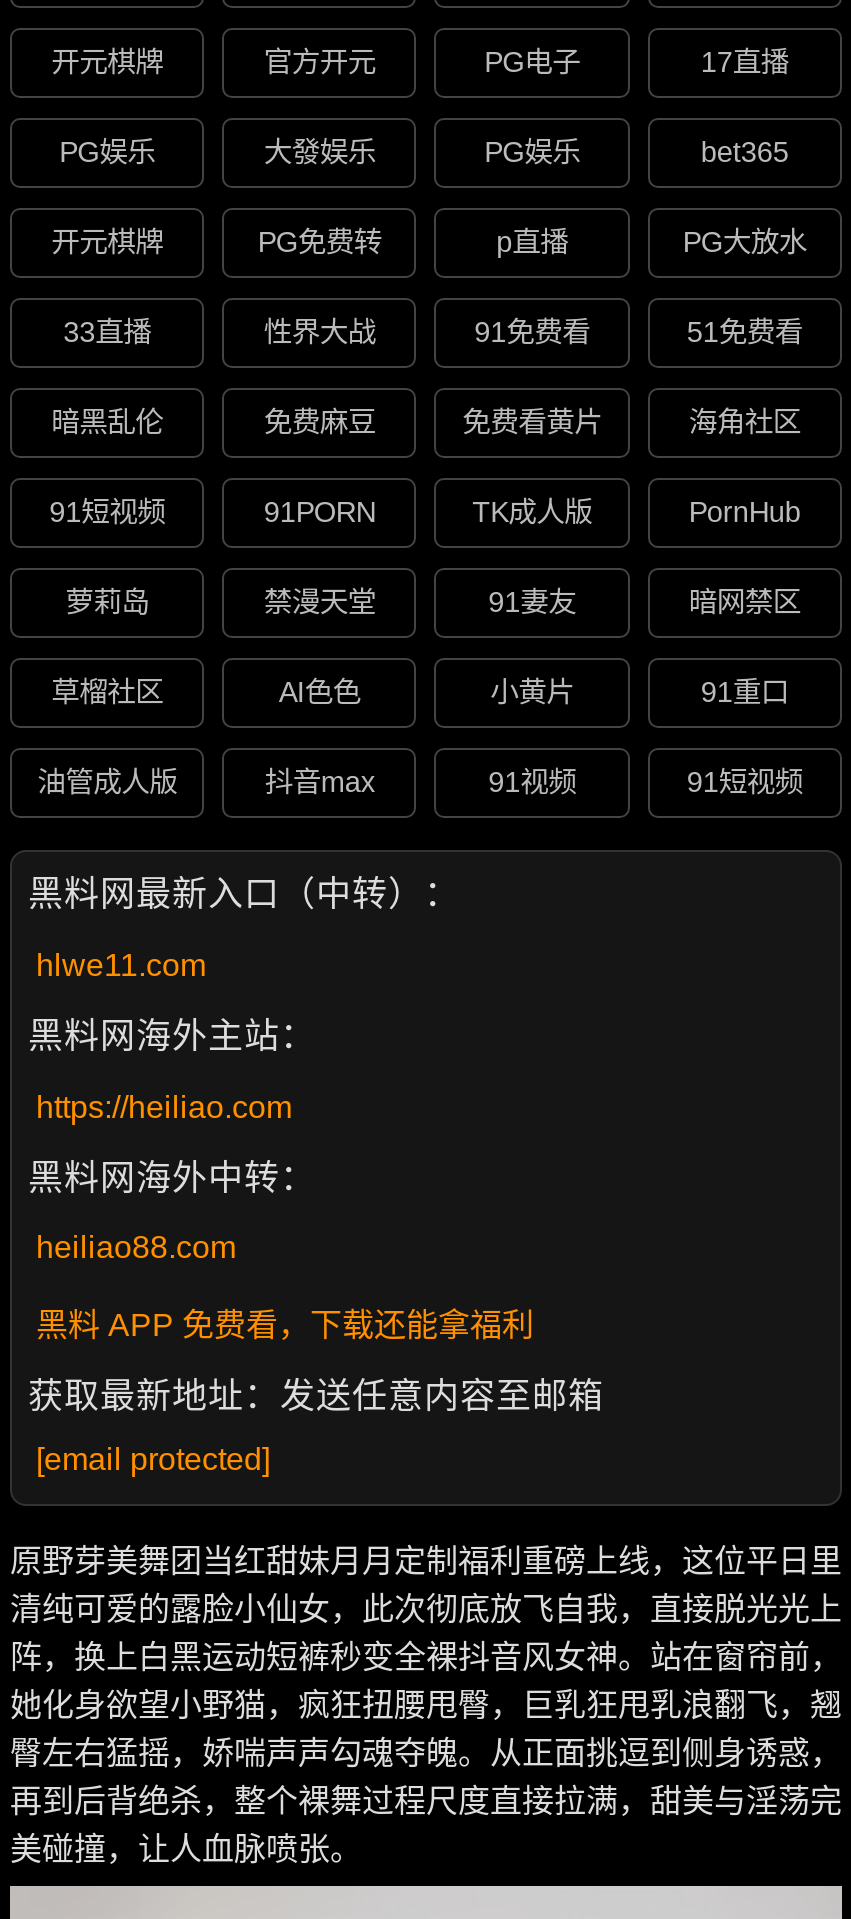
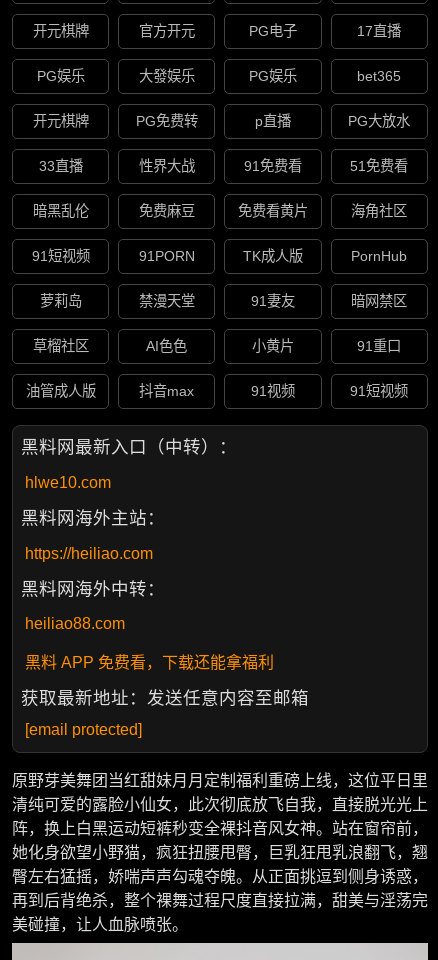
- hlwe11.com
+ hlwe10.com
